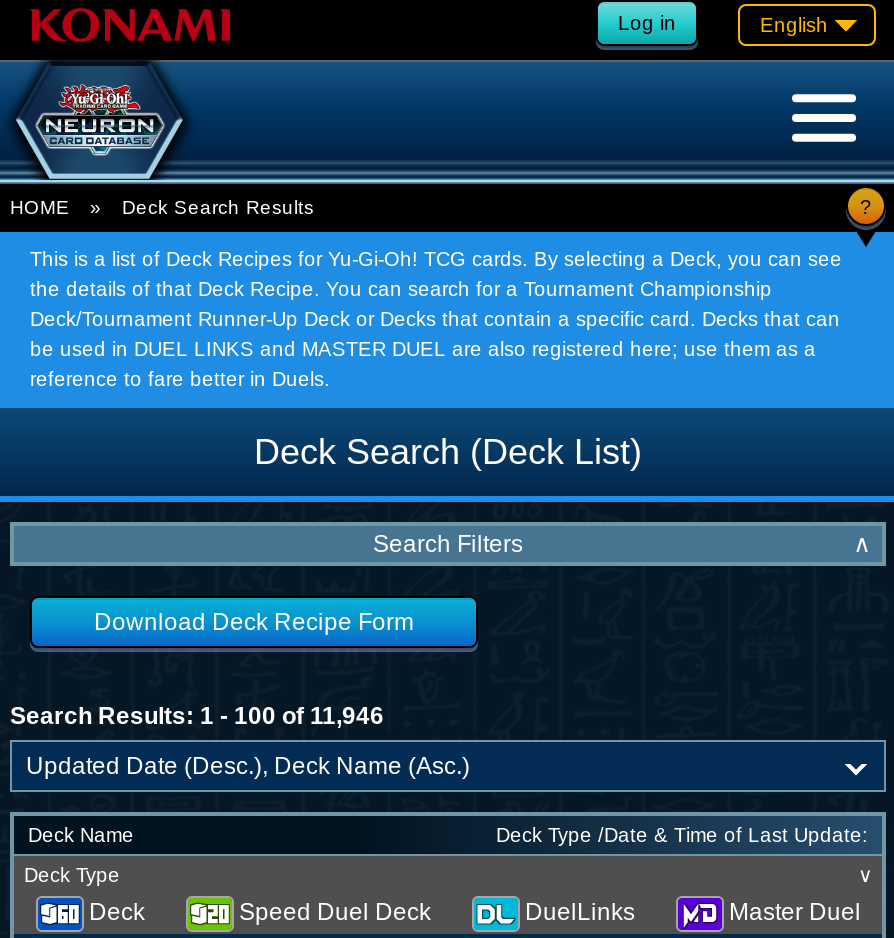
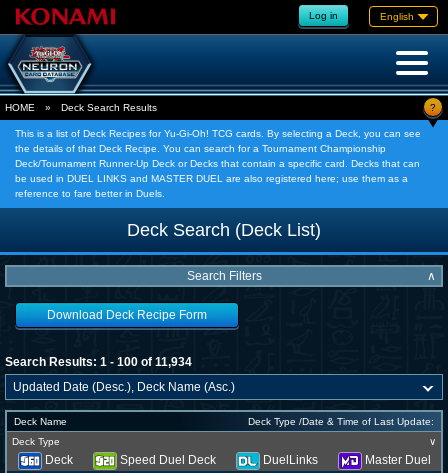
- Search Results: 1 - 100 of 11,946
+ Search Results: 1 - 100 of 11,934
